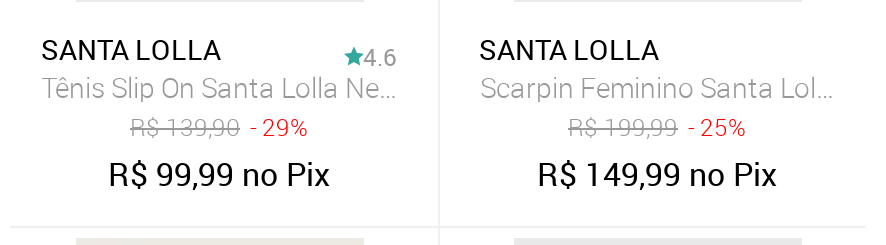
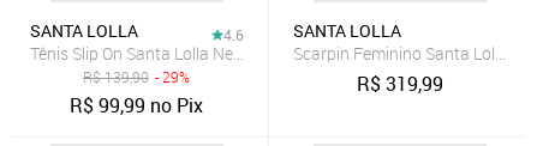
- R$199,99 - 25%
- R$149,99 no Pix
+ R$319,99
